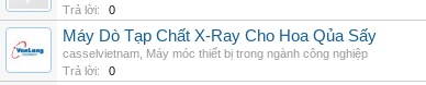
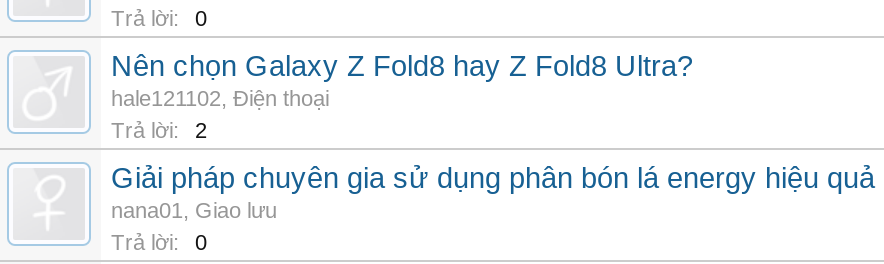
- [image]

- Máy Dò Tạp Chất X-Ray Cho Hoa Qủa Sấy
- casselvietnam, Máy móc thiết bị trong ngành công nghiệp
+ Nên chọn Galaxy Z Fold8 hay Z Fold8 Ultra?
+ hale121102, Điện thoại
+ Trả lời:
+ 2
+ Giải pháp chuyên gia sử dụng phân bón lá energy hiệu quả
+ nana01, Giao lưu
